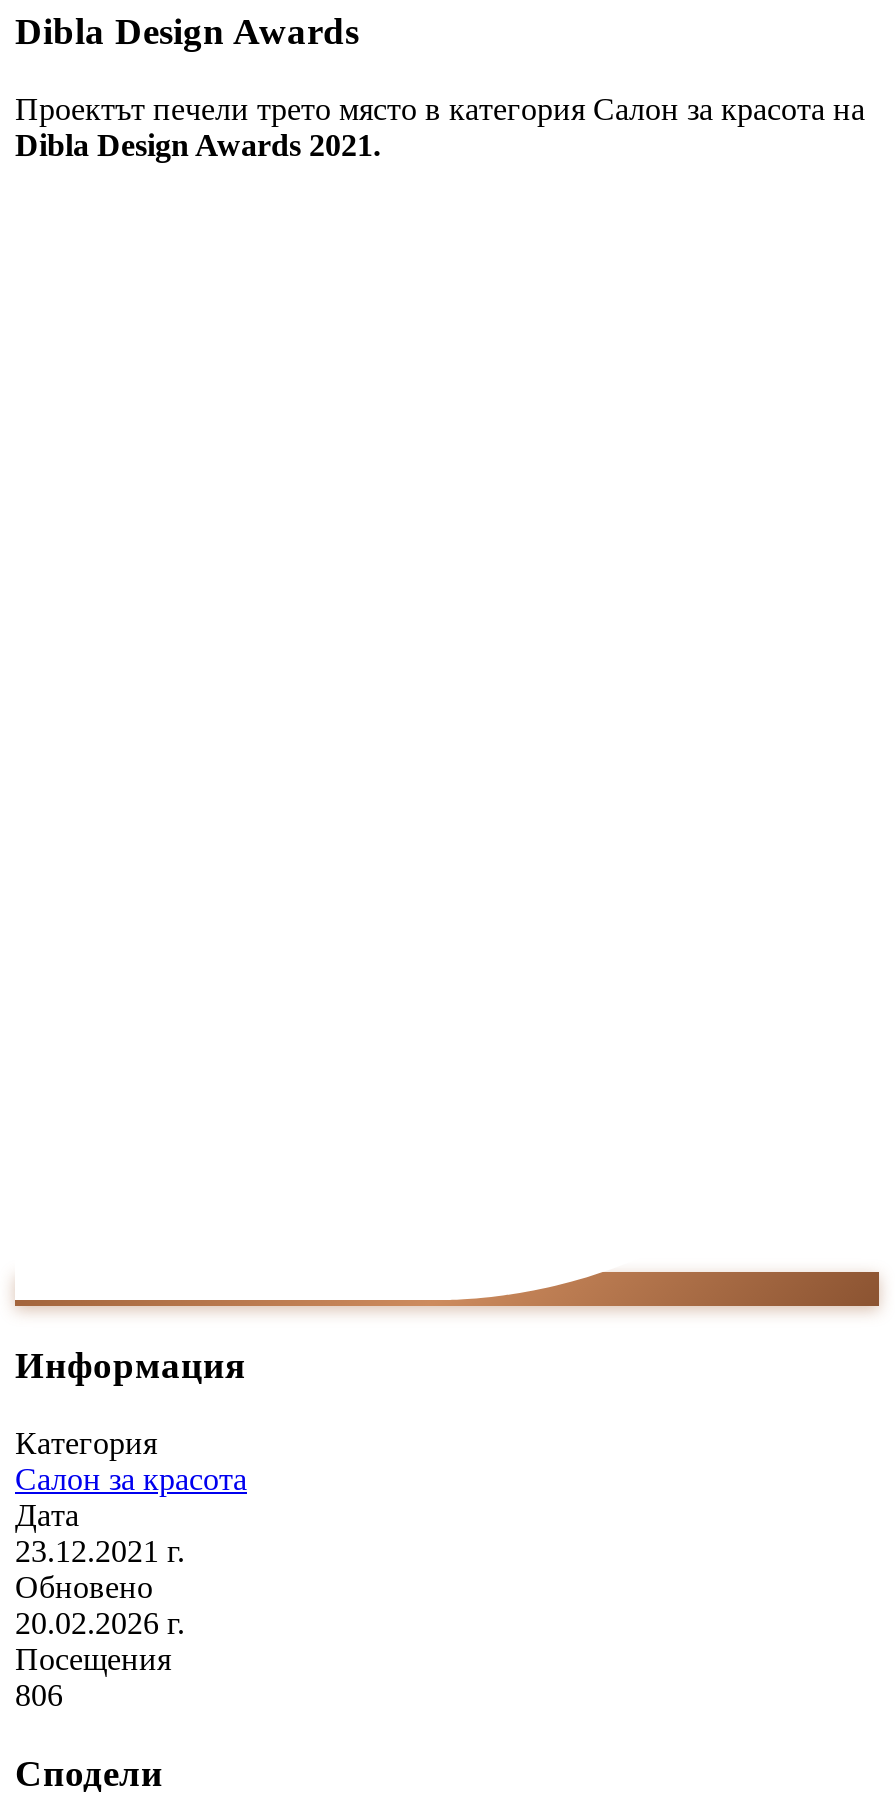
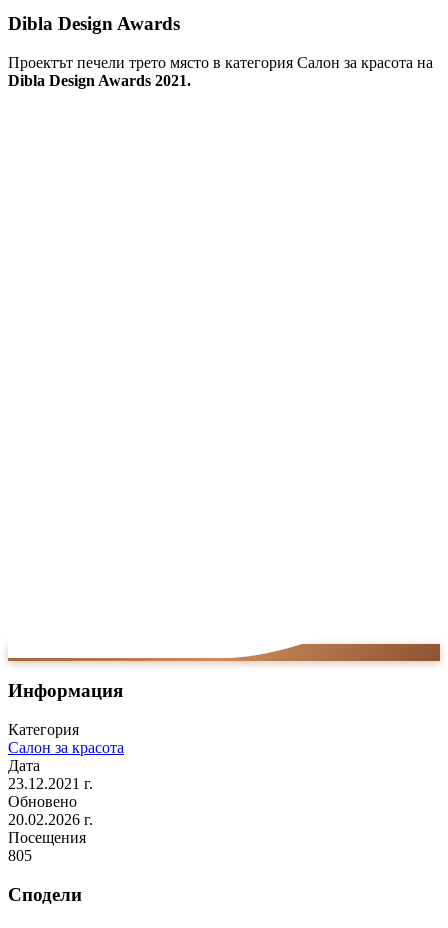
- 806
+ 805
